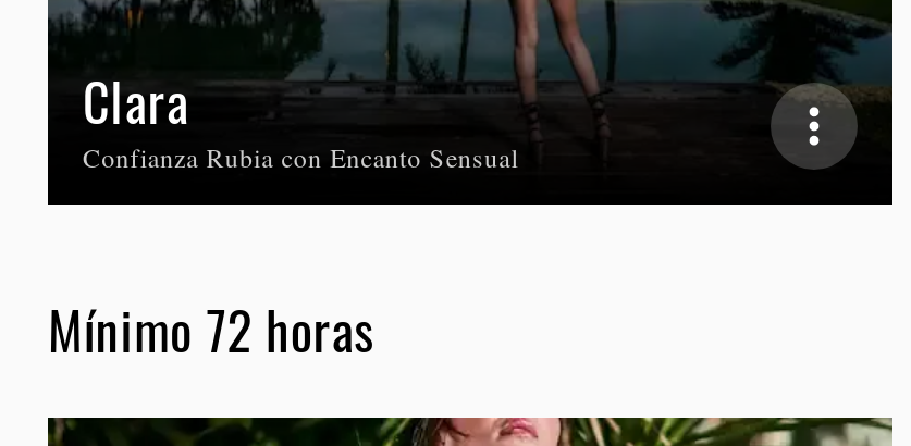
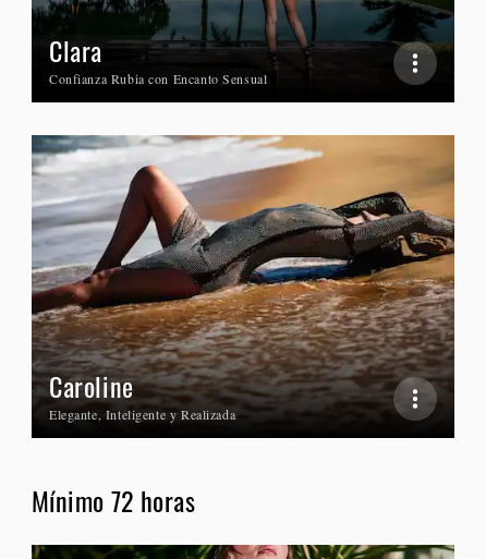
+ [image]
+ Caroline
+ Elegante, Inteligente y Realizada
